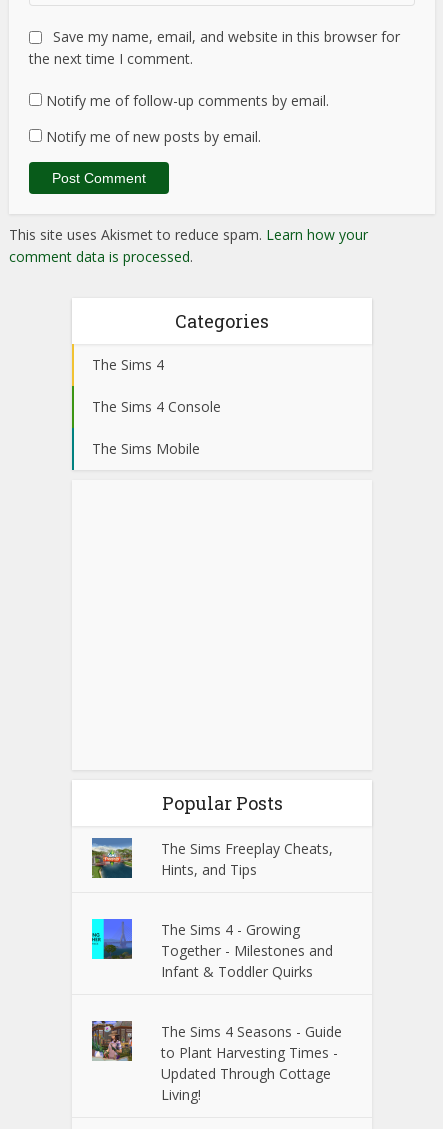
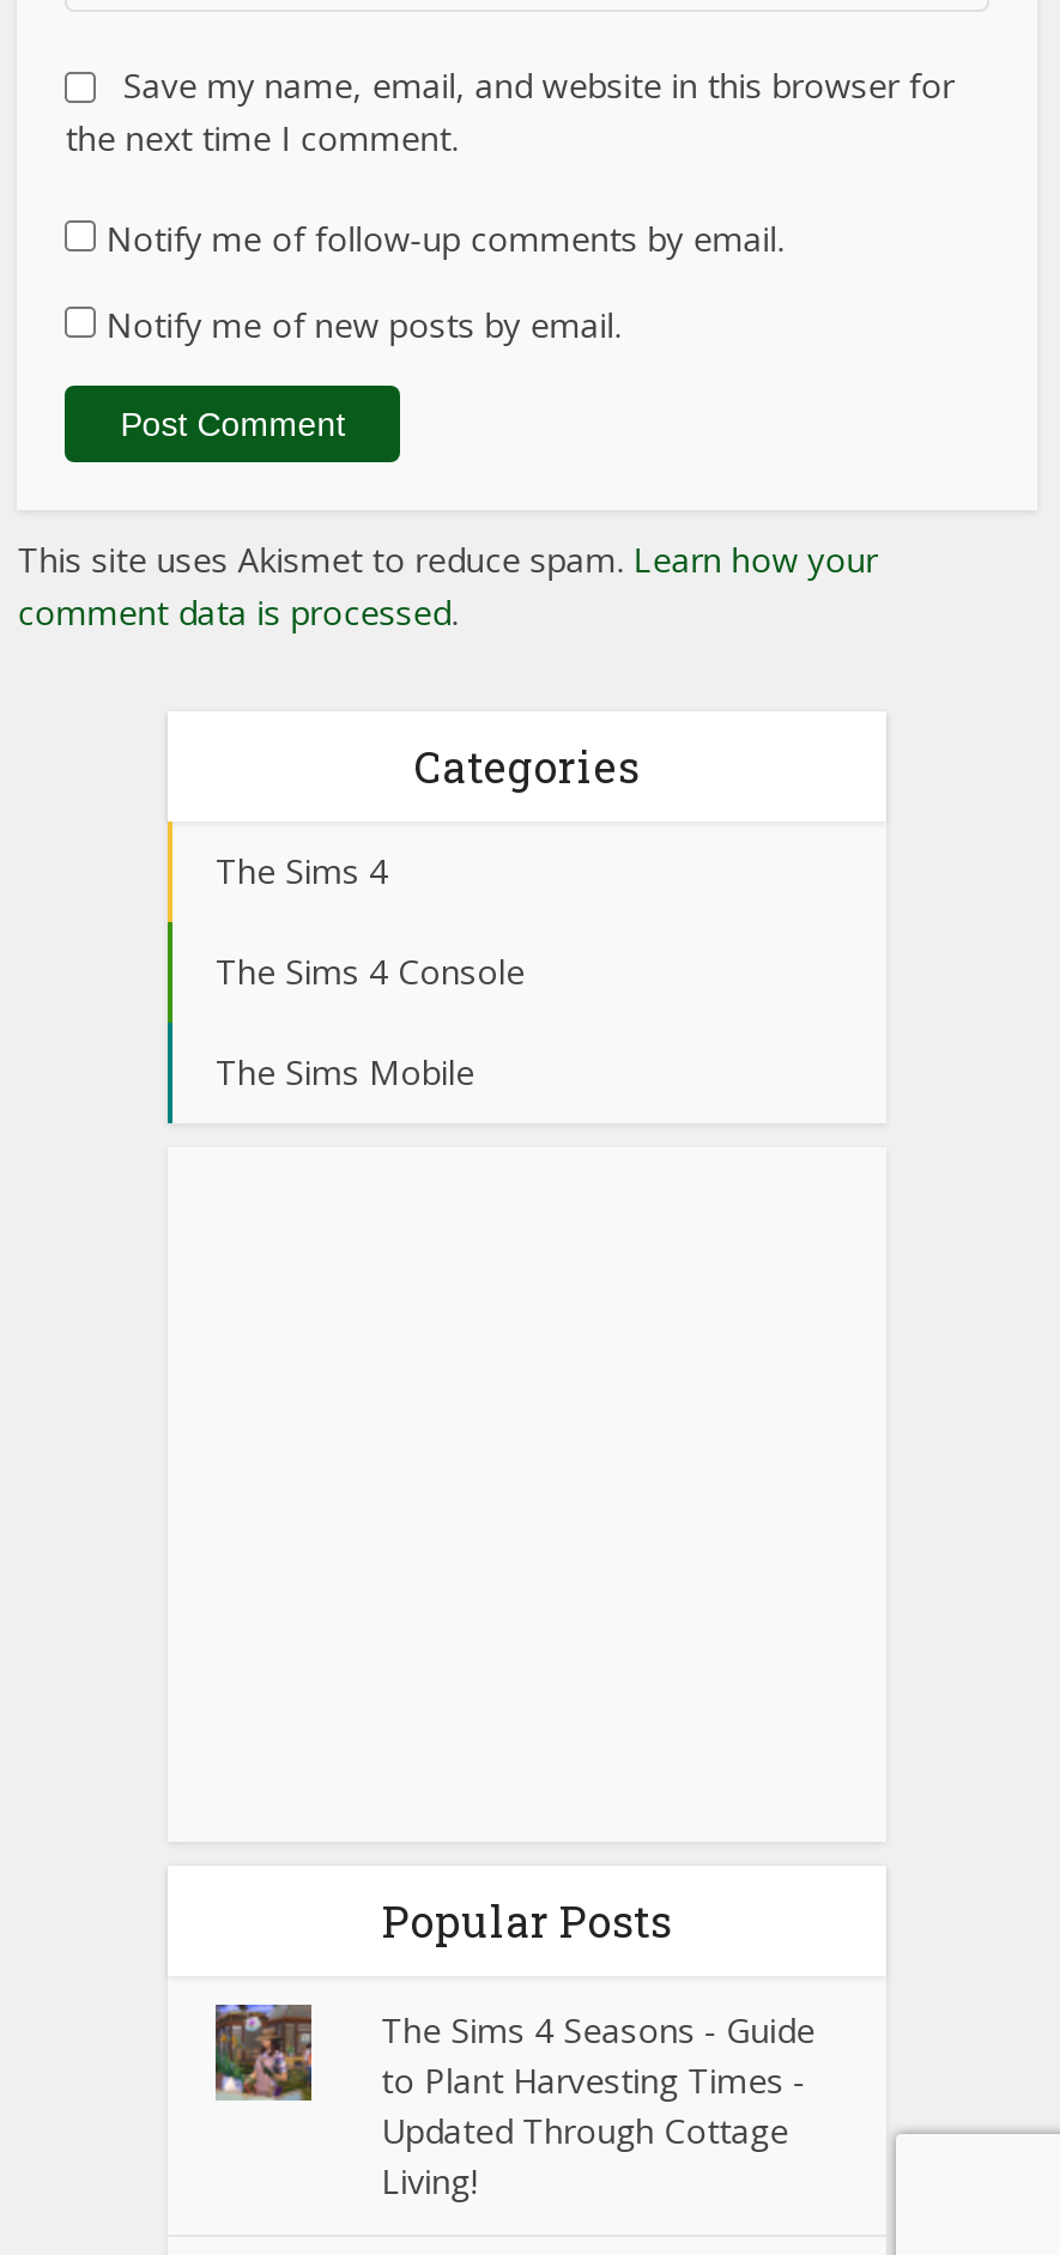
- [image]
- The Sims Freeplay Cheats,
- Hints, and Tips
- The Sims 4 - Growing
- Together - Milestones and
- Infant & Toddler Quirks

- [image]
